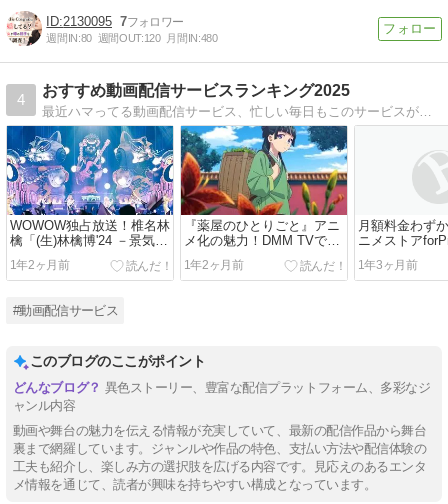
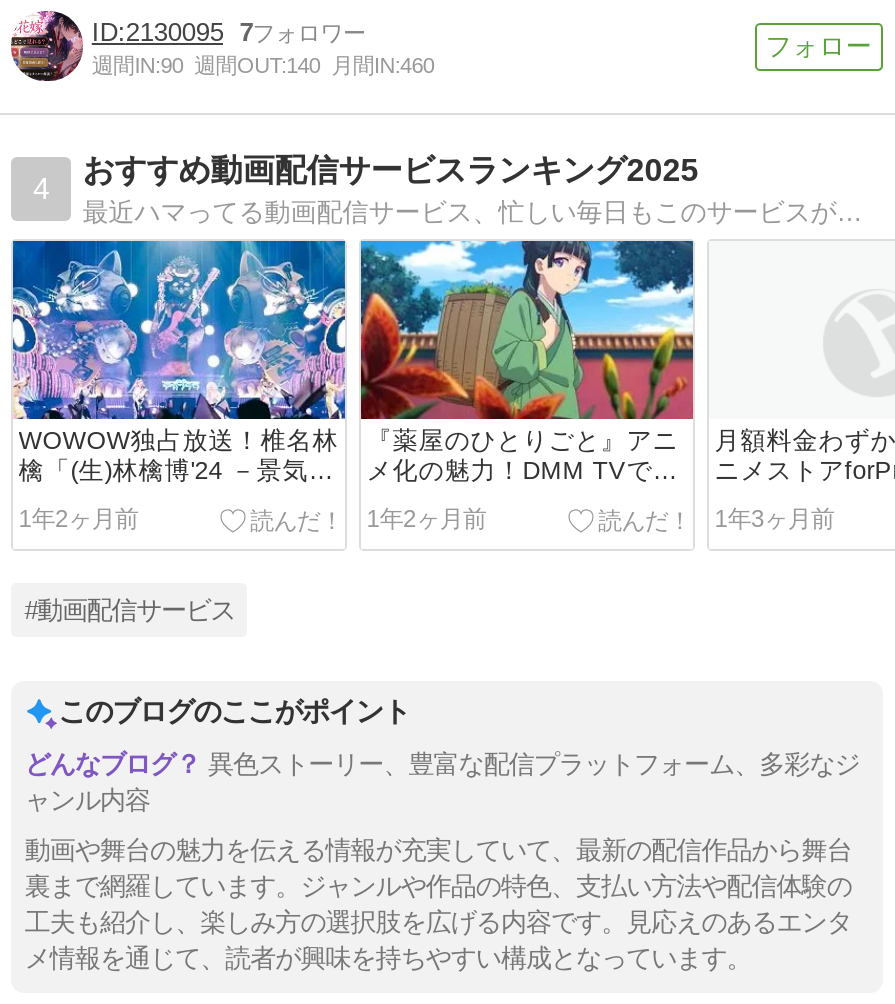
- [image]
- 週間IN:80 週間OUT:120 月間IN:480
+ [image]
+ 週間IN:90 週間OUT:140 月間IN:460
